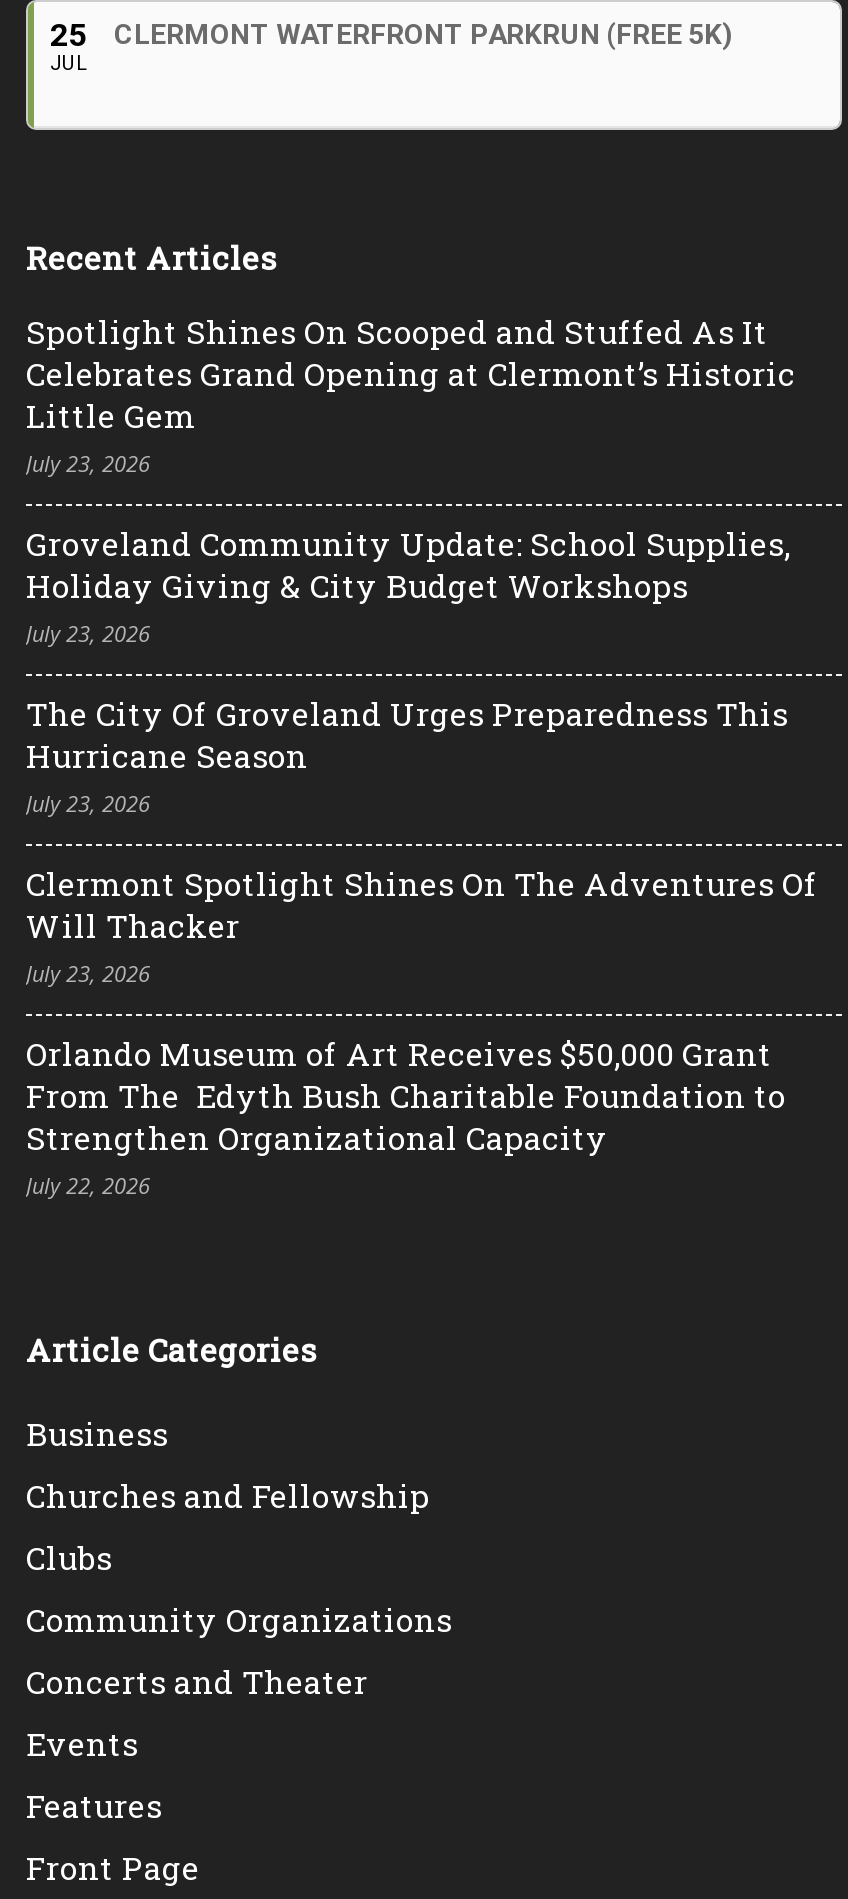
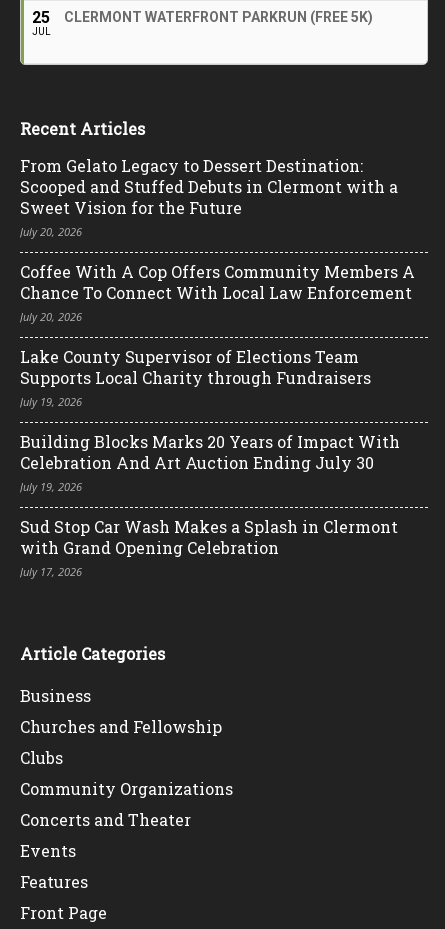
- Spotlight Shines On Scooped and Stuffed As It
- Celebrates Grand Opening at Clermont’s Historic
- Little Gem
- July 23, 2026
+ From Gelato Legacy to Dessert Destination:
+ Scooped and Stuffed Debuts in Clermont with a
+ Sweet Vision for the Future
+ July 20, 2026

- Groveland Community Update: School Supplies,
- Holiday Giving & City Budget Workshops
- July 23, 2026
+ Coffee With A Cop Offers Community Members A
+ Chance To Connect With Local Law Enforcement
+ July 20, 2026

- The City Of Groveland Urges Preparedness This
- Hurricane Season
- July 23, 2026
+ Lake County Supervisor of Elections Team
+ Supports Local Charity through Fundraisers
+ July 19, 2026

- Clermont Spotlight Shines On The Adventures Of
- Will Thacker
- July 23, 2026
+ Building Blocks Marks 20 Years of Impact With
+ Celebration And Art Auction Ending July 30
+ July 19, 2026

- Orlando Museum of Art Receives $50,000 Grant
- From The Edyth Bush Charitable Foundation to
- Strengthen Organizational Capacity
- July 22, 2026
+ Sud Stop Car Wash Makes a Splash in Clermont
+ with Grand Opening Celebration
+ July 17, 2026
